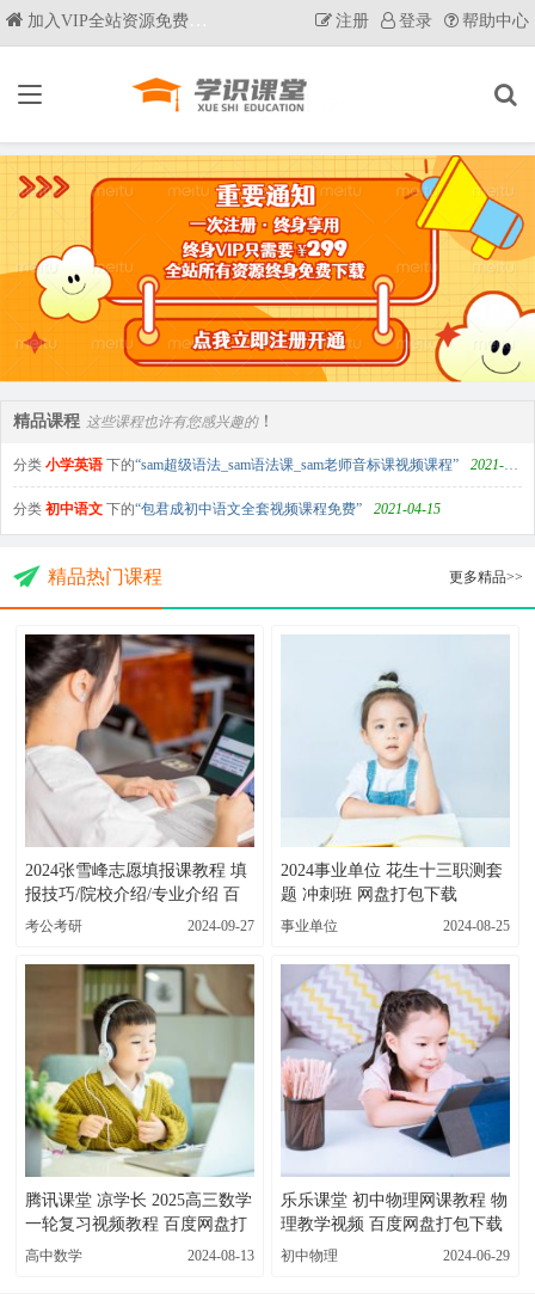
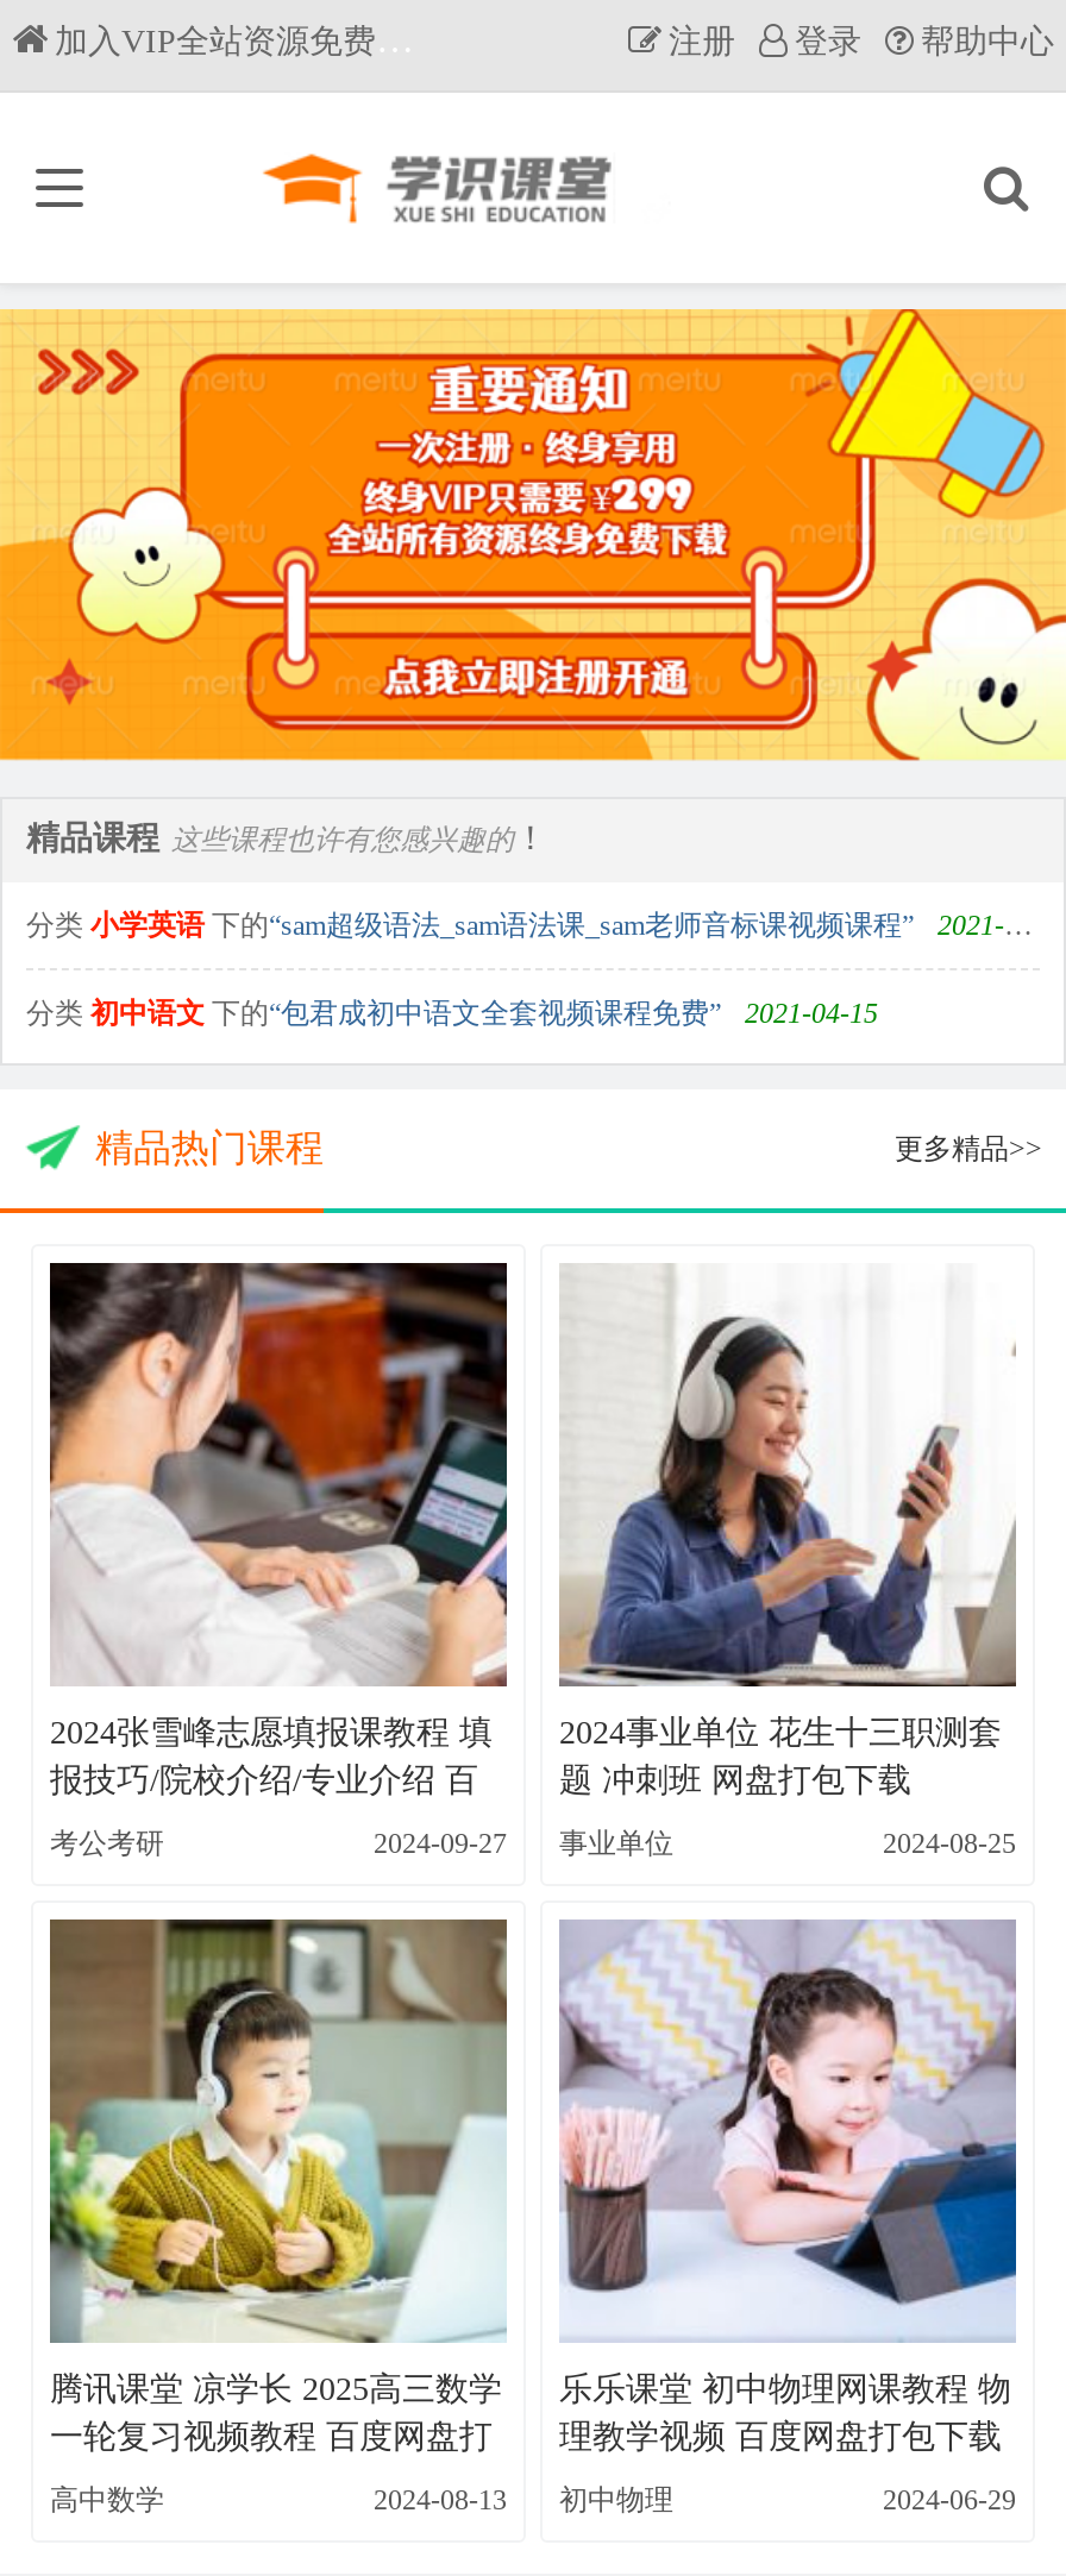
- [image]
+ [image]
